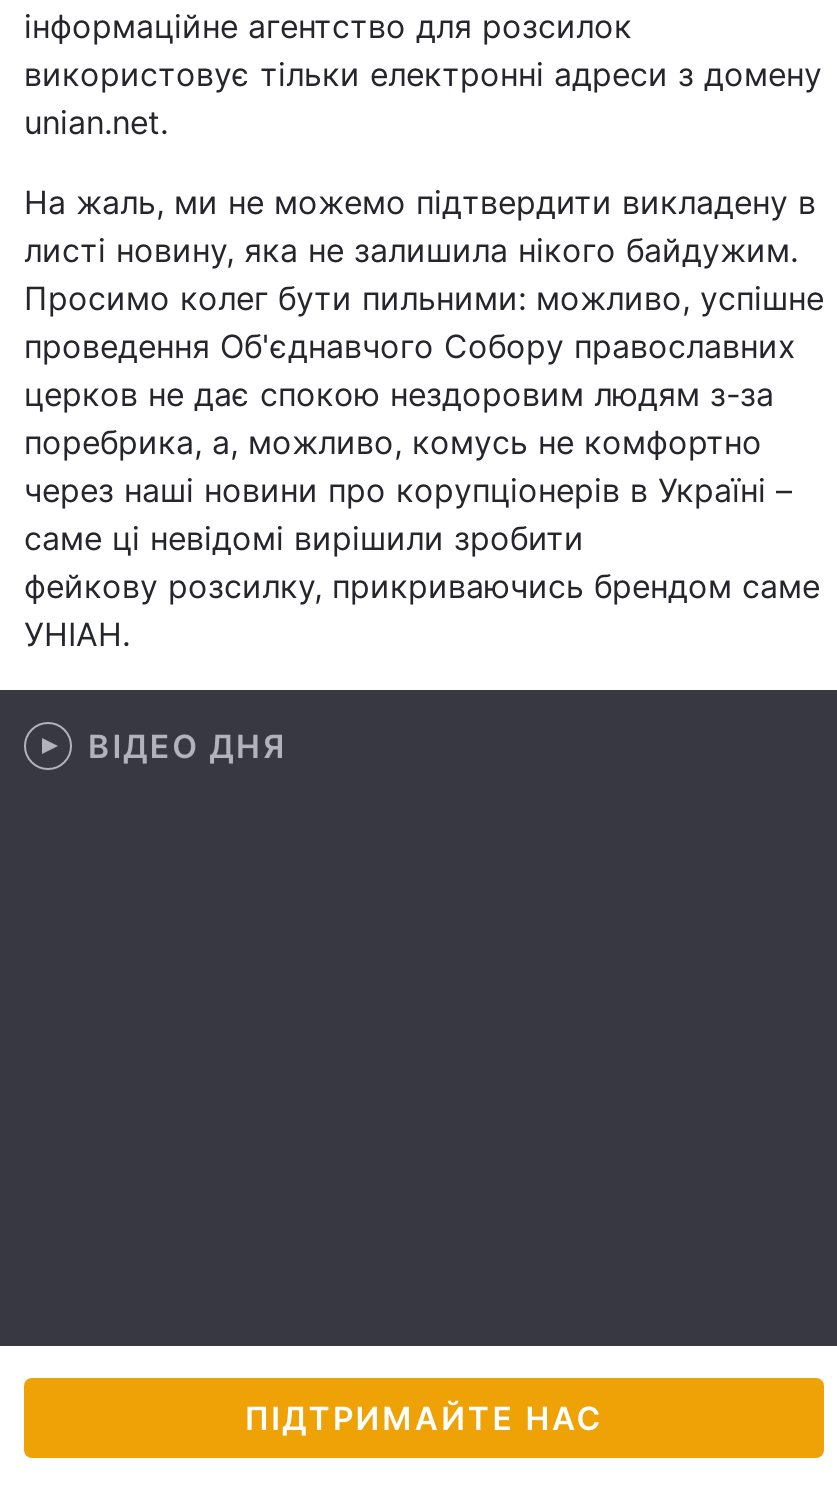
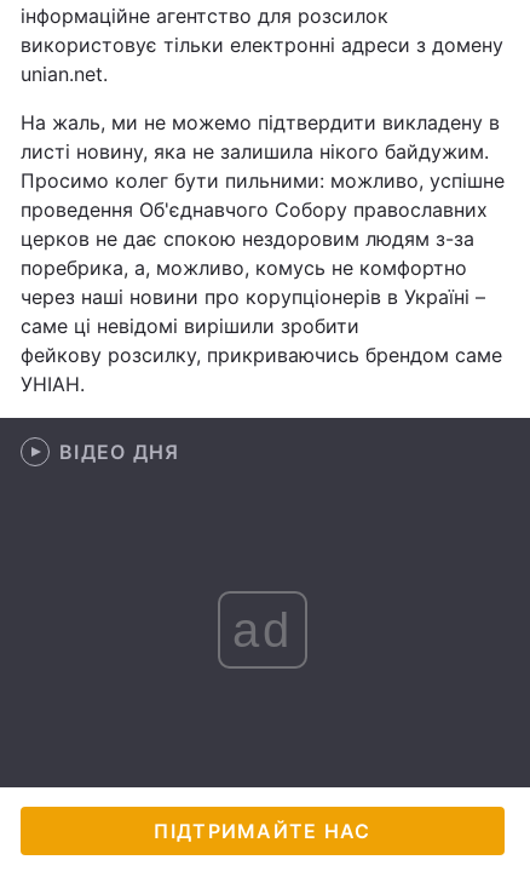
+ ad
